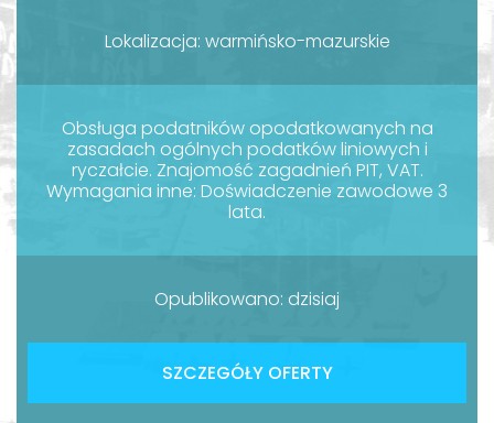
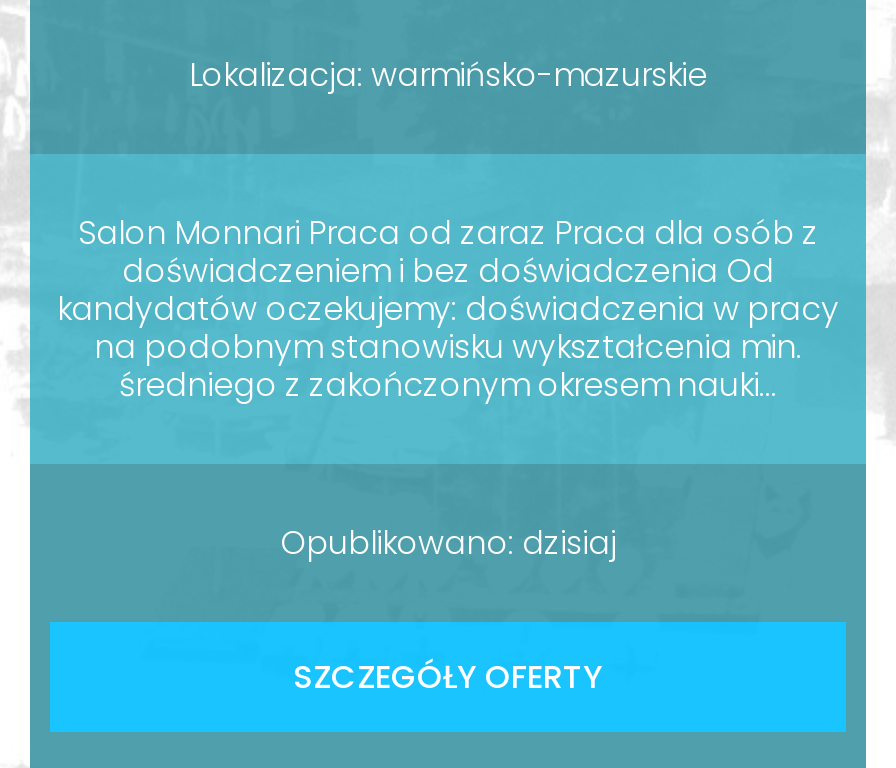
- Obsługa podatników opodatkowanych na
- zasadach ogólnych podatków liniowych i
- ryczałcie. Znajomość zagadnień PIT, VAT.
- Wymagania inne: Doświadczenie zawodowe 3
- lata.
+ Salon Monnari Praca od zaraz Praca dla osób z
+ doświadczeniem i bez doświadczenia Od
+ kandydatów oczekujemy: doświadczenia w pracy
+ na podobnym stanowisku wykształcenia min.
+ średniego z zakończonym okresem nauki...
